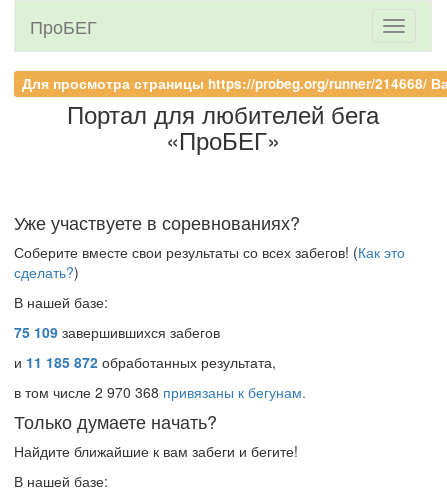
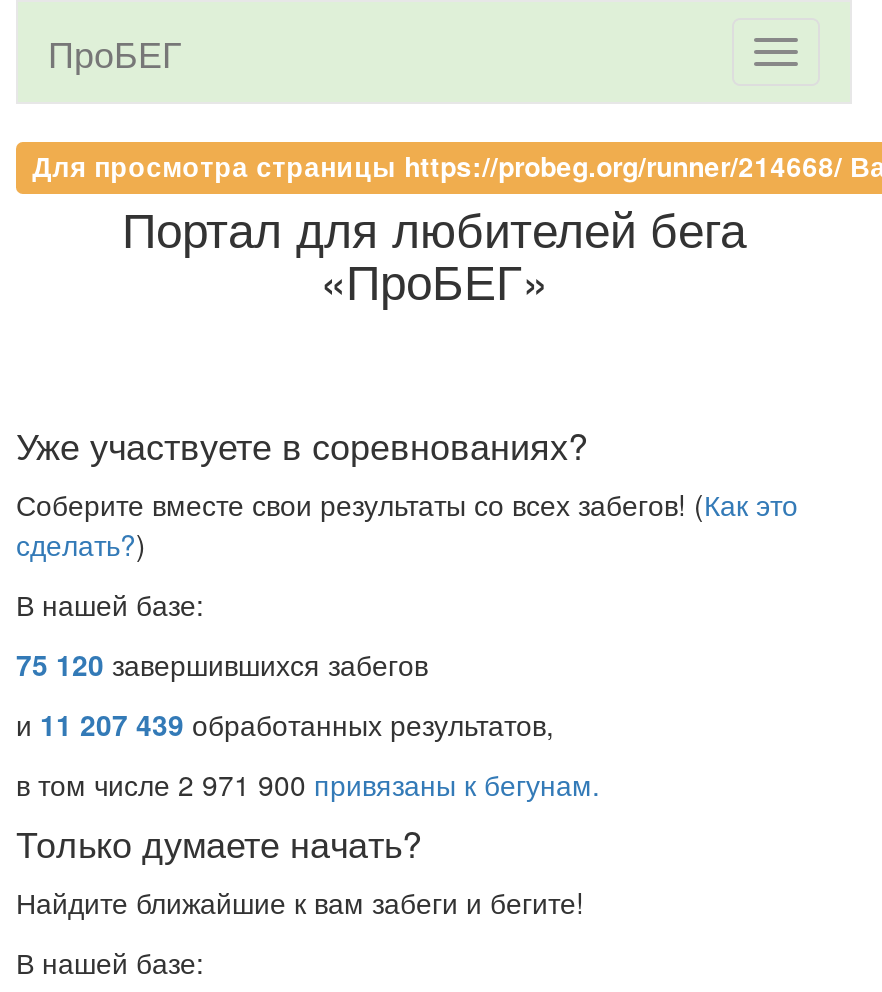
- 75 109 завершившихся забегов
+ 75 120 завершившихся забегов

- и 11 185 872 обработанных результата,
+ и 11 207 439 обработанных результатов,

- в том числе 2 970 368 привязаны к бегунам.
+ в том числе 2 971 900 привязаны к бегунам.
